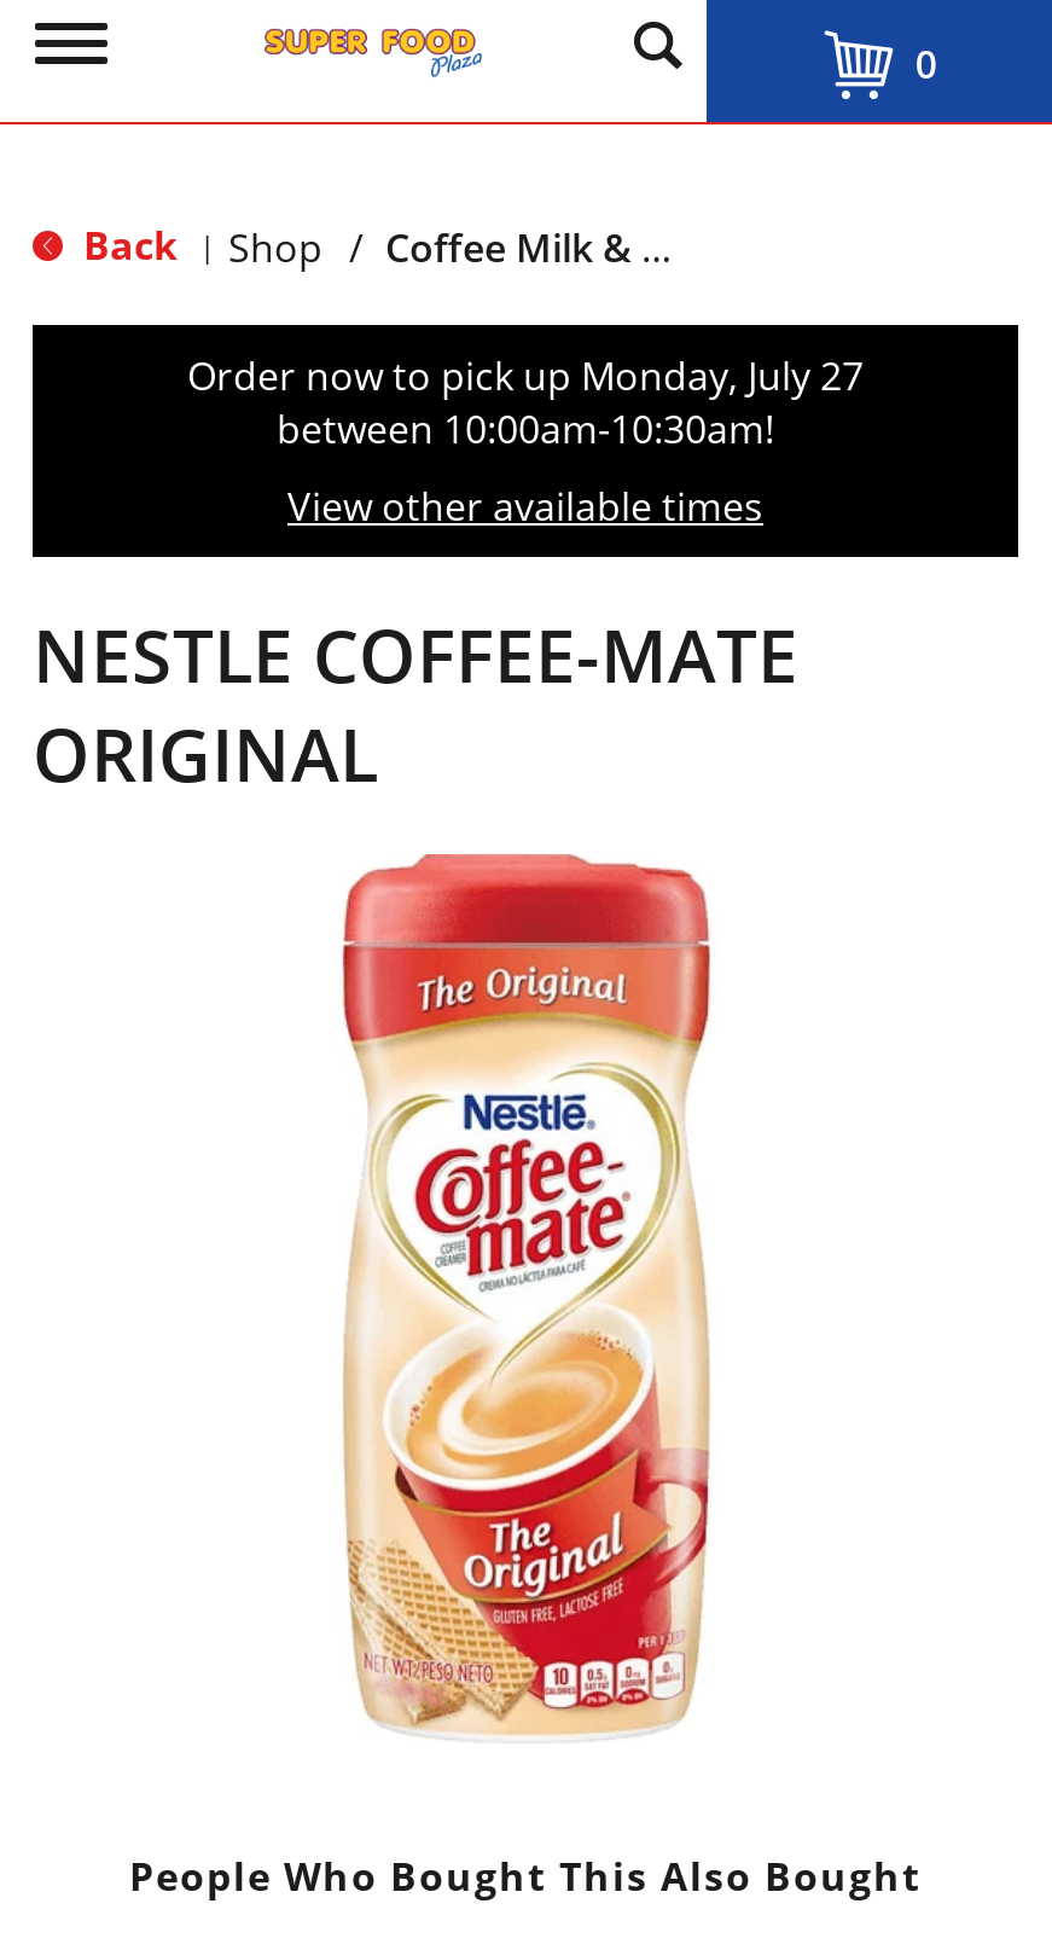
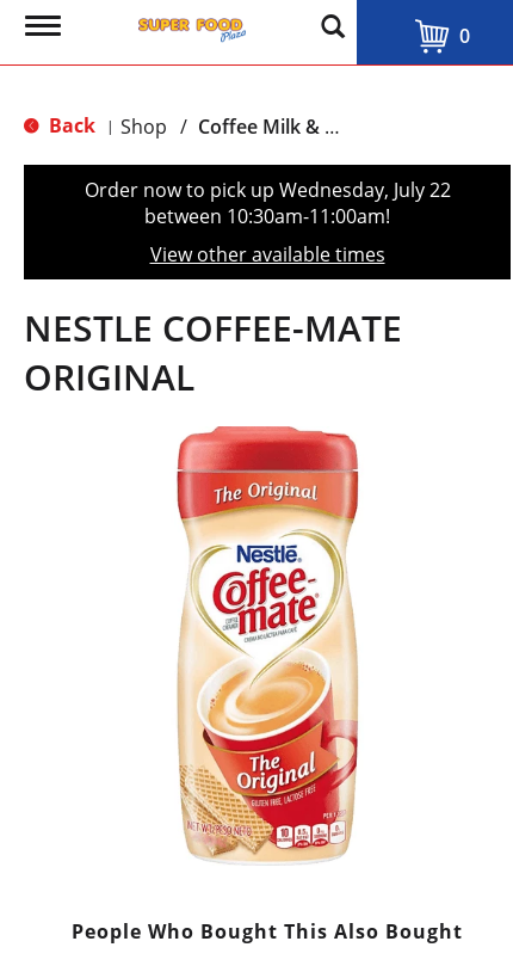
- Order now to pick up Monday, July 27
+ Order now to pick up Wednesday, July 22

- between 10:00am-10:30am!
+ between 10:30am-11:00am!
